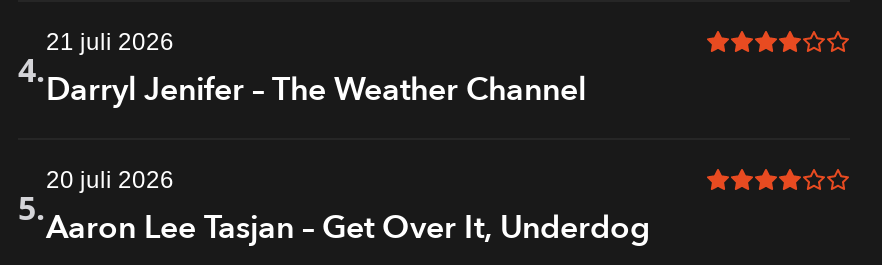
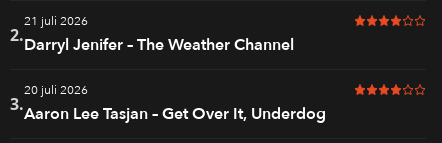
- 4. Darryl Jenifer – The Weather Channel
+ 2. Darryl Jenifer – The Weather Channel

- 5. Aaron Lee Tasjan – Get Over It, Underdog
+ 3. Aaron Lee Tasjan – Get Over It, Underdog
